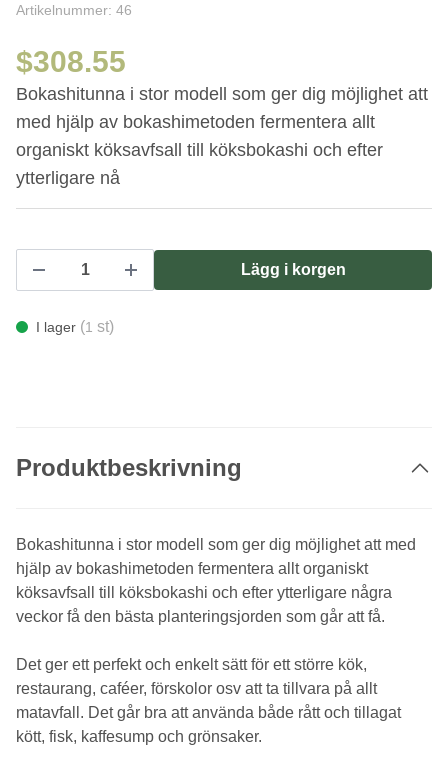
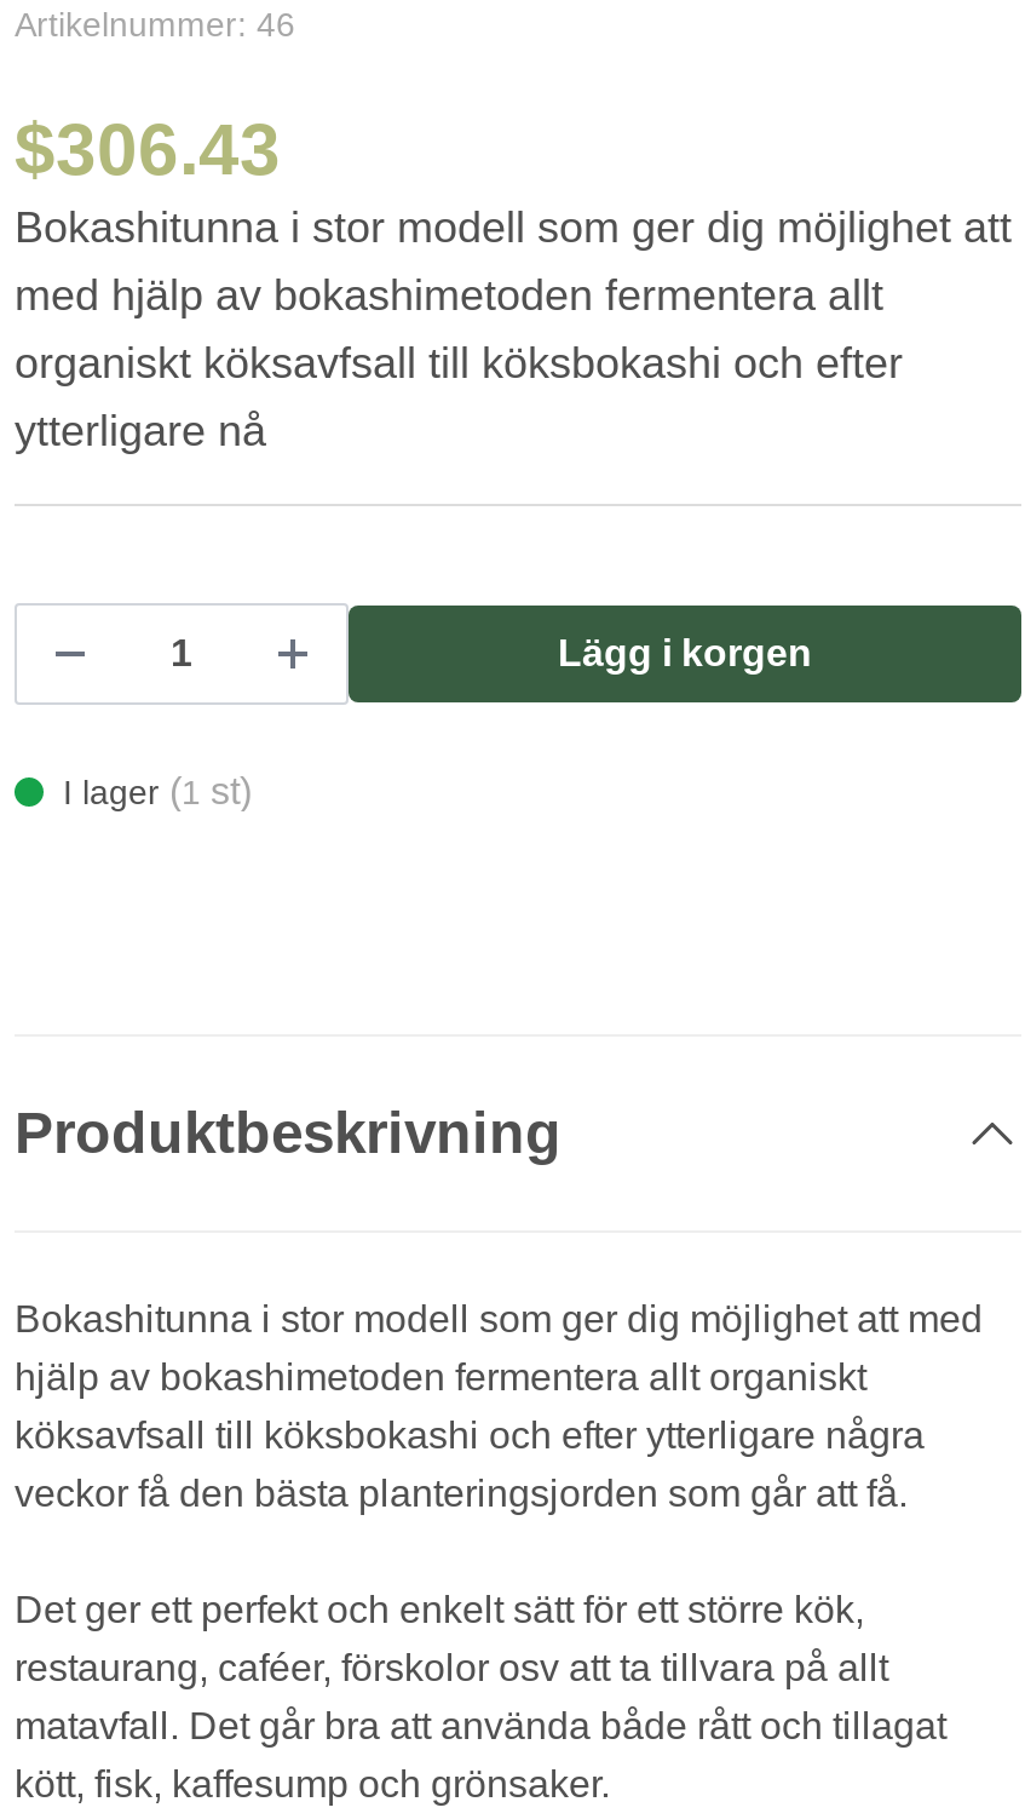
- $308.55
+ $306.43
